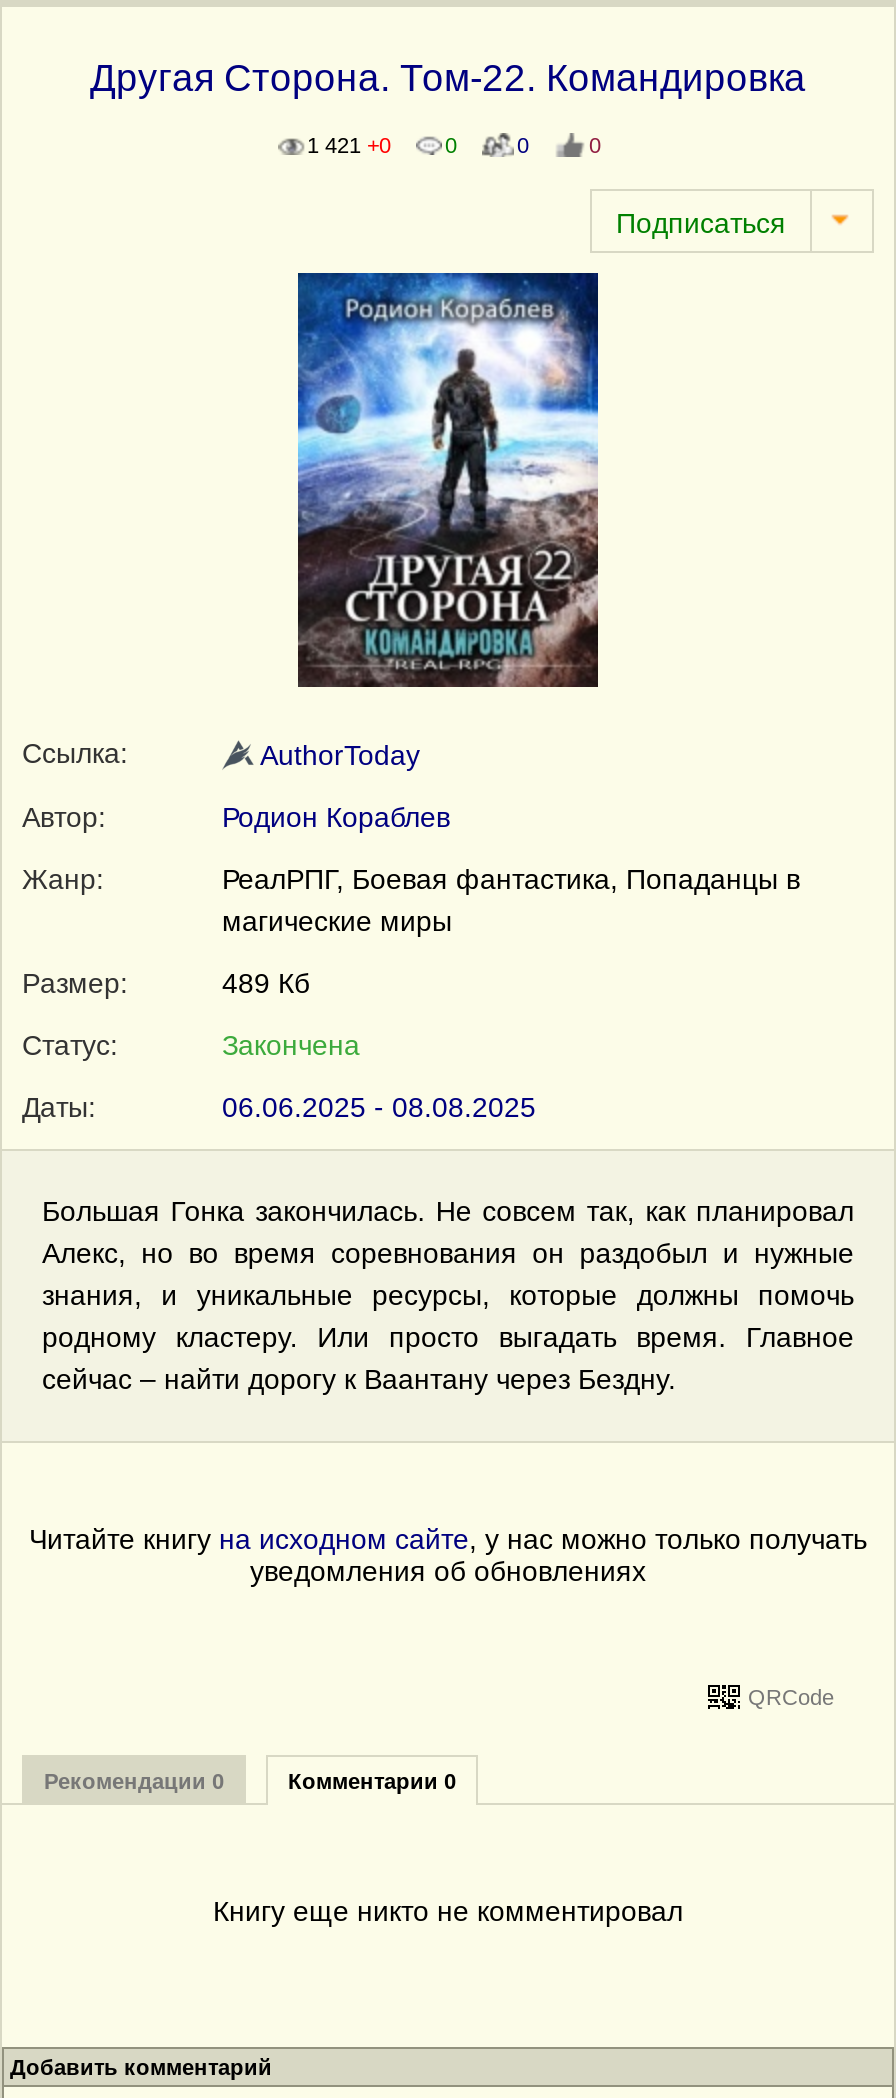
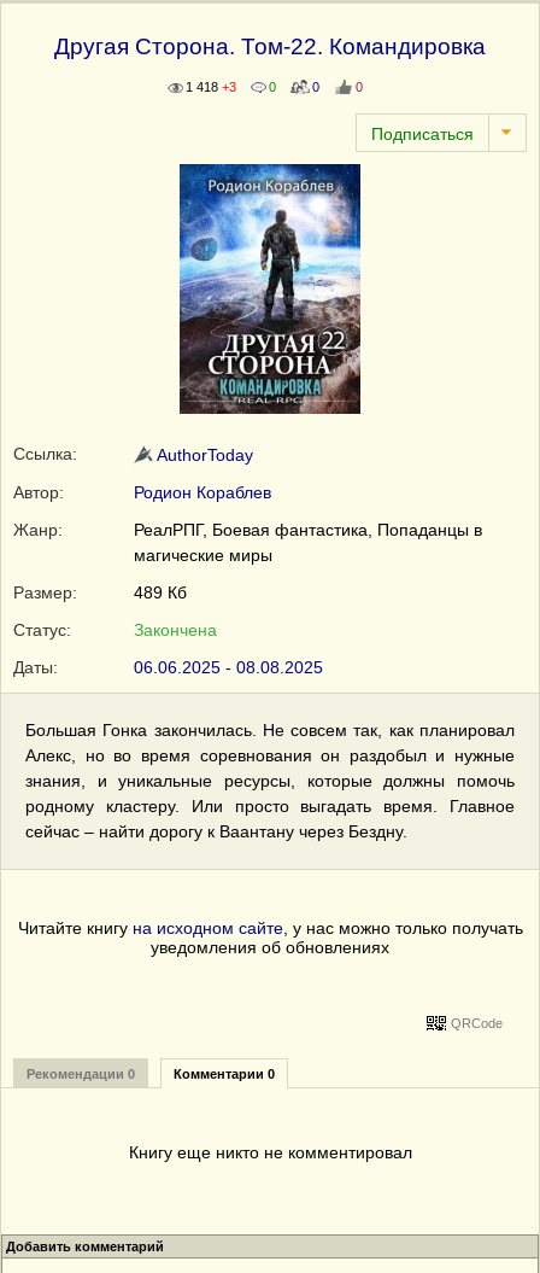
- 1 421 +0
+ 1 418 +3
